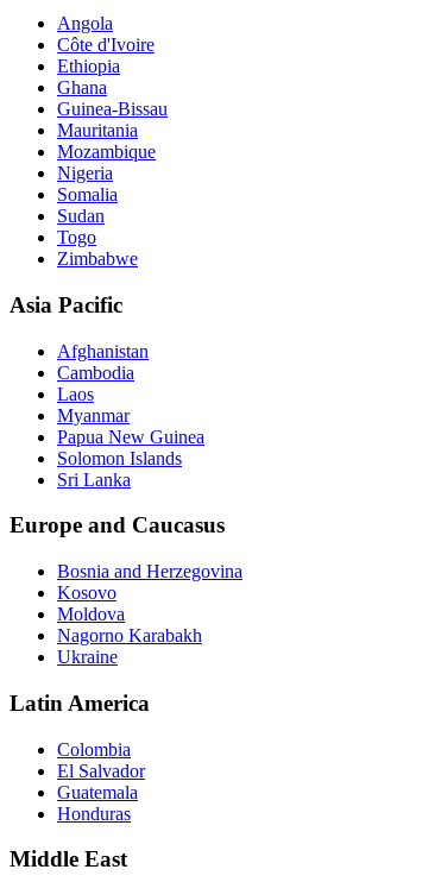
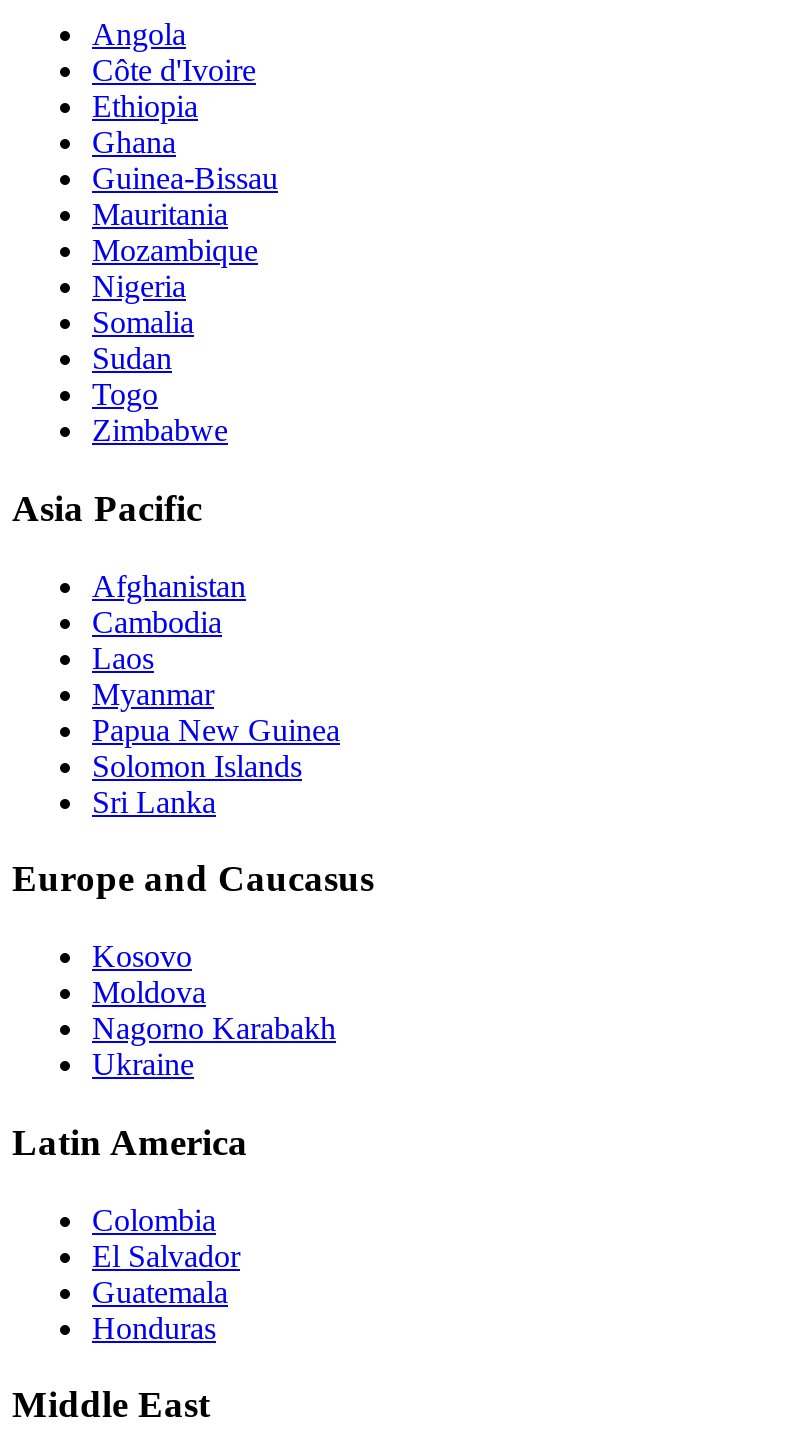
- Bosnia and Herzegovina
